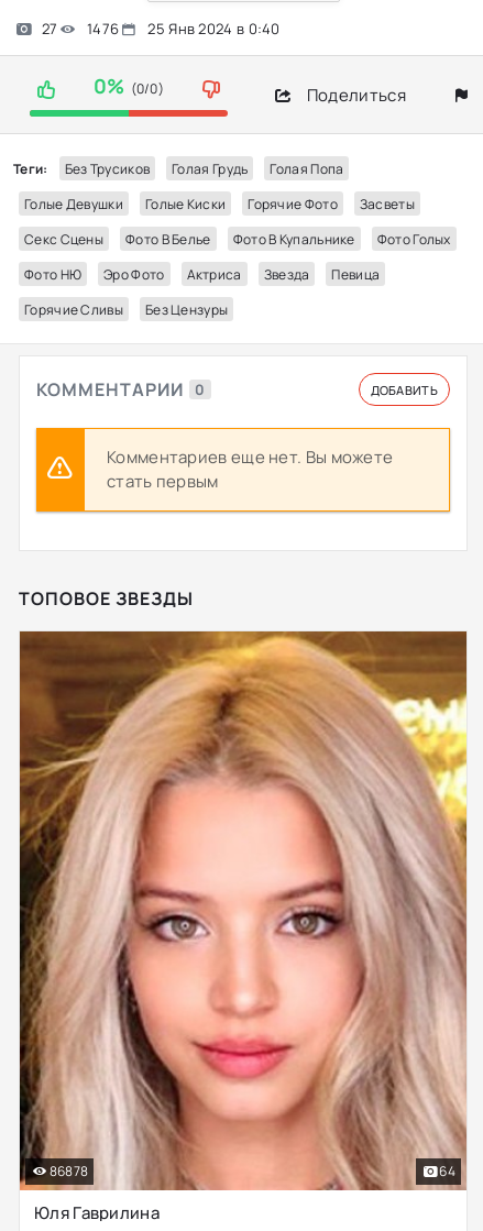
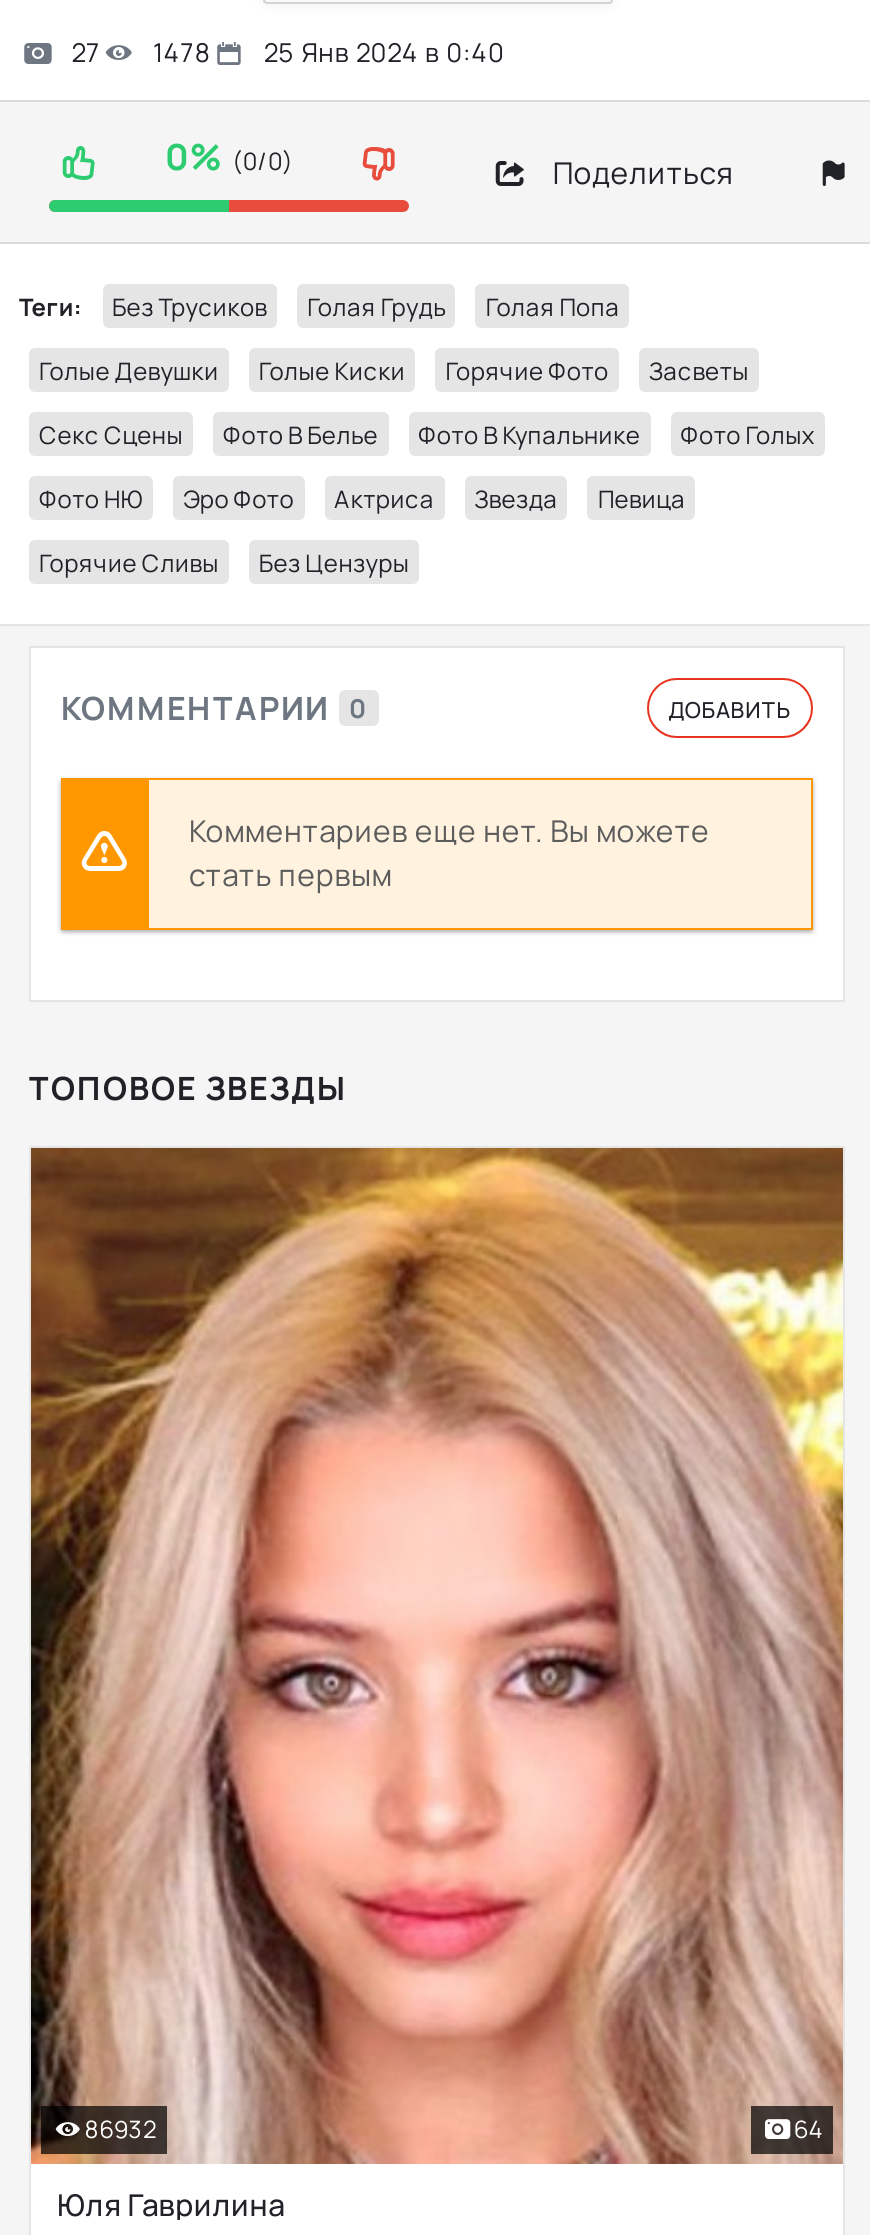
- 27 1476 25 Янв 2024 в 0:40
+ 27 1478 25 Янв 2024 в 0:40

- 86878
+ 86932
